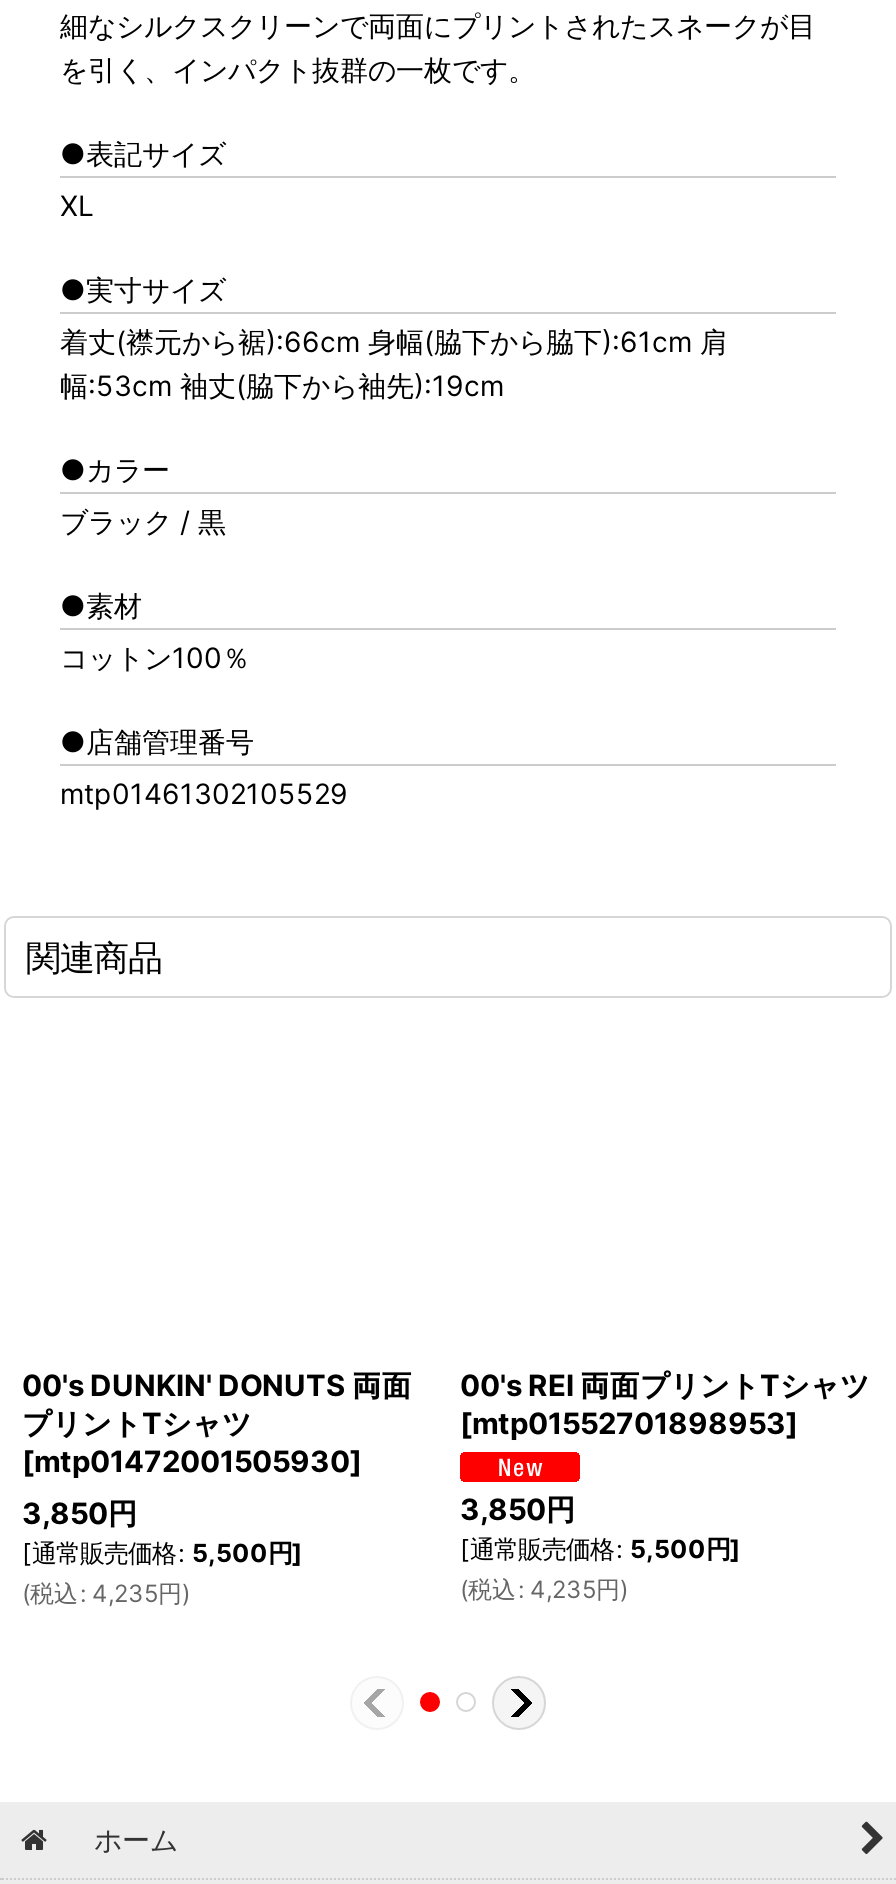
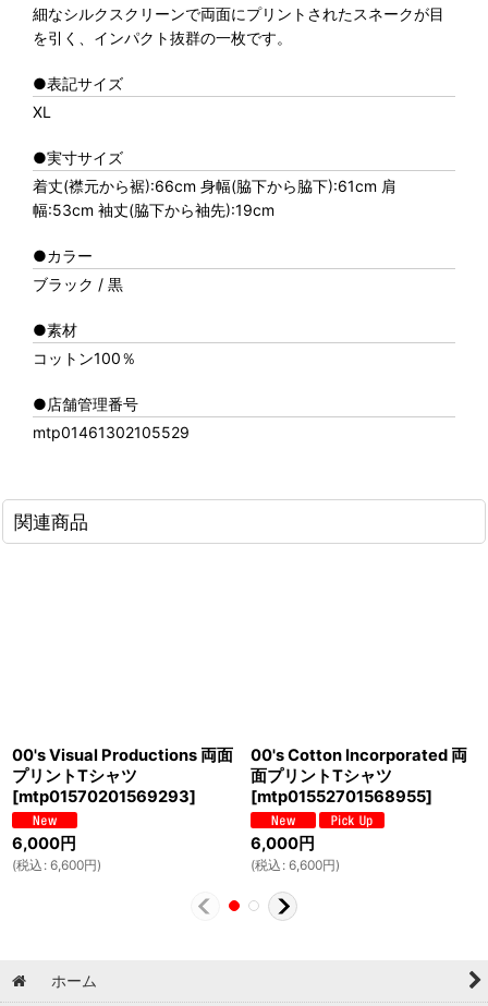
- 00's DUNKIN' DONUTS 両面
+ 00's Visual Productions 両面

- 00's REI 両面プリントTシャツ
- [mtp01552701898953]
- 3,850円
- [通常販売価格: 5,500円]
- (税込: 4,235円)
+ 00's Cotton Incorporated 両
+ 面プリントTシャツ
+ [mtp01552701568955]
+ 6,000円
+ (税込: 6,600円)

- [mtp01472001505930]
- 3,850円
- [通常販売価格: 5,500円]
- (税込: 4,235円)
+ [mtp01570201569293]
+ 6,000円
+ (税込: 6,600円)
